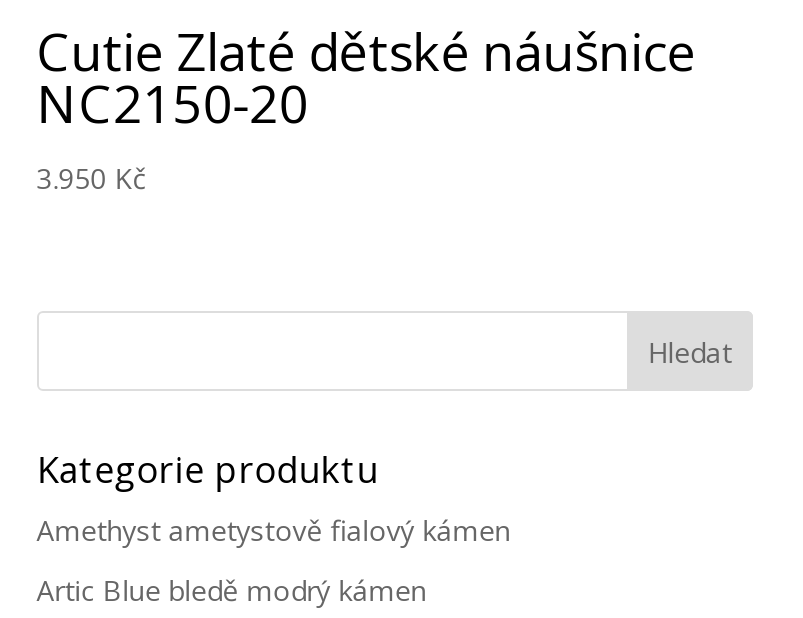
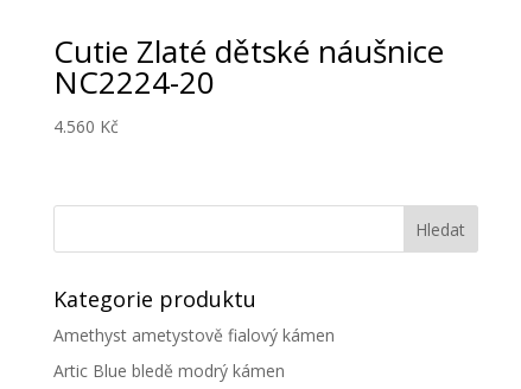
- NC2150-20
- 3.950 Kč
+ NC2224-20
+ 4.560 Kč
